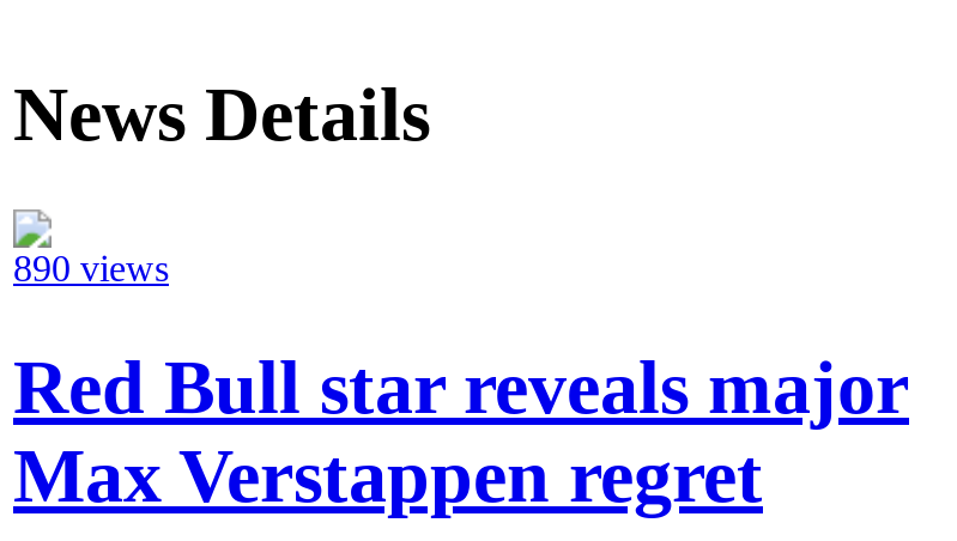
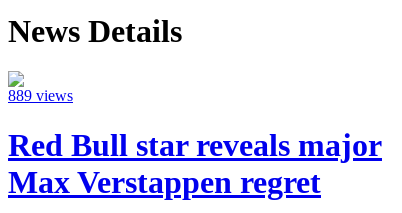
- 890 views
+ 889 views
